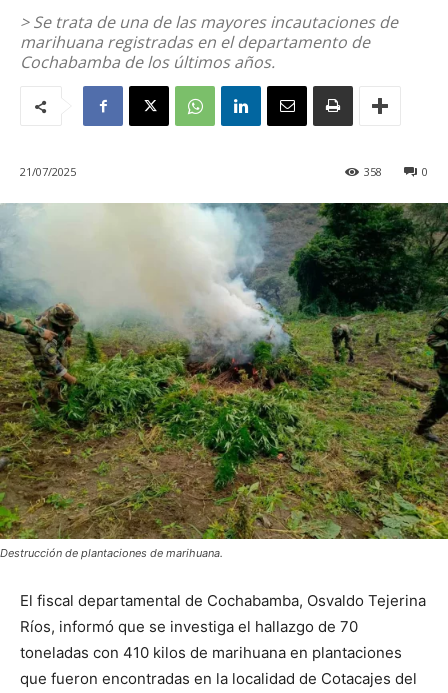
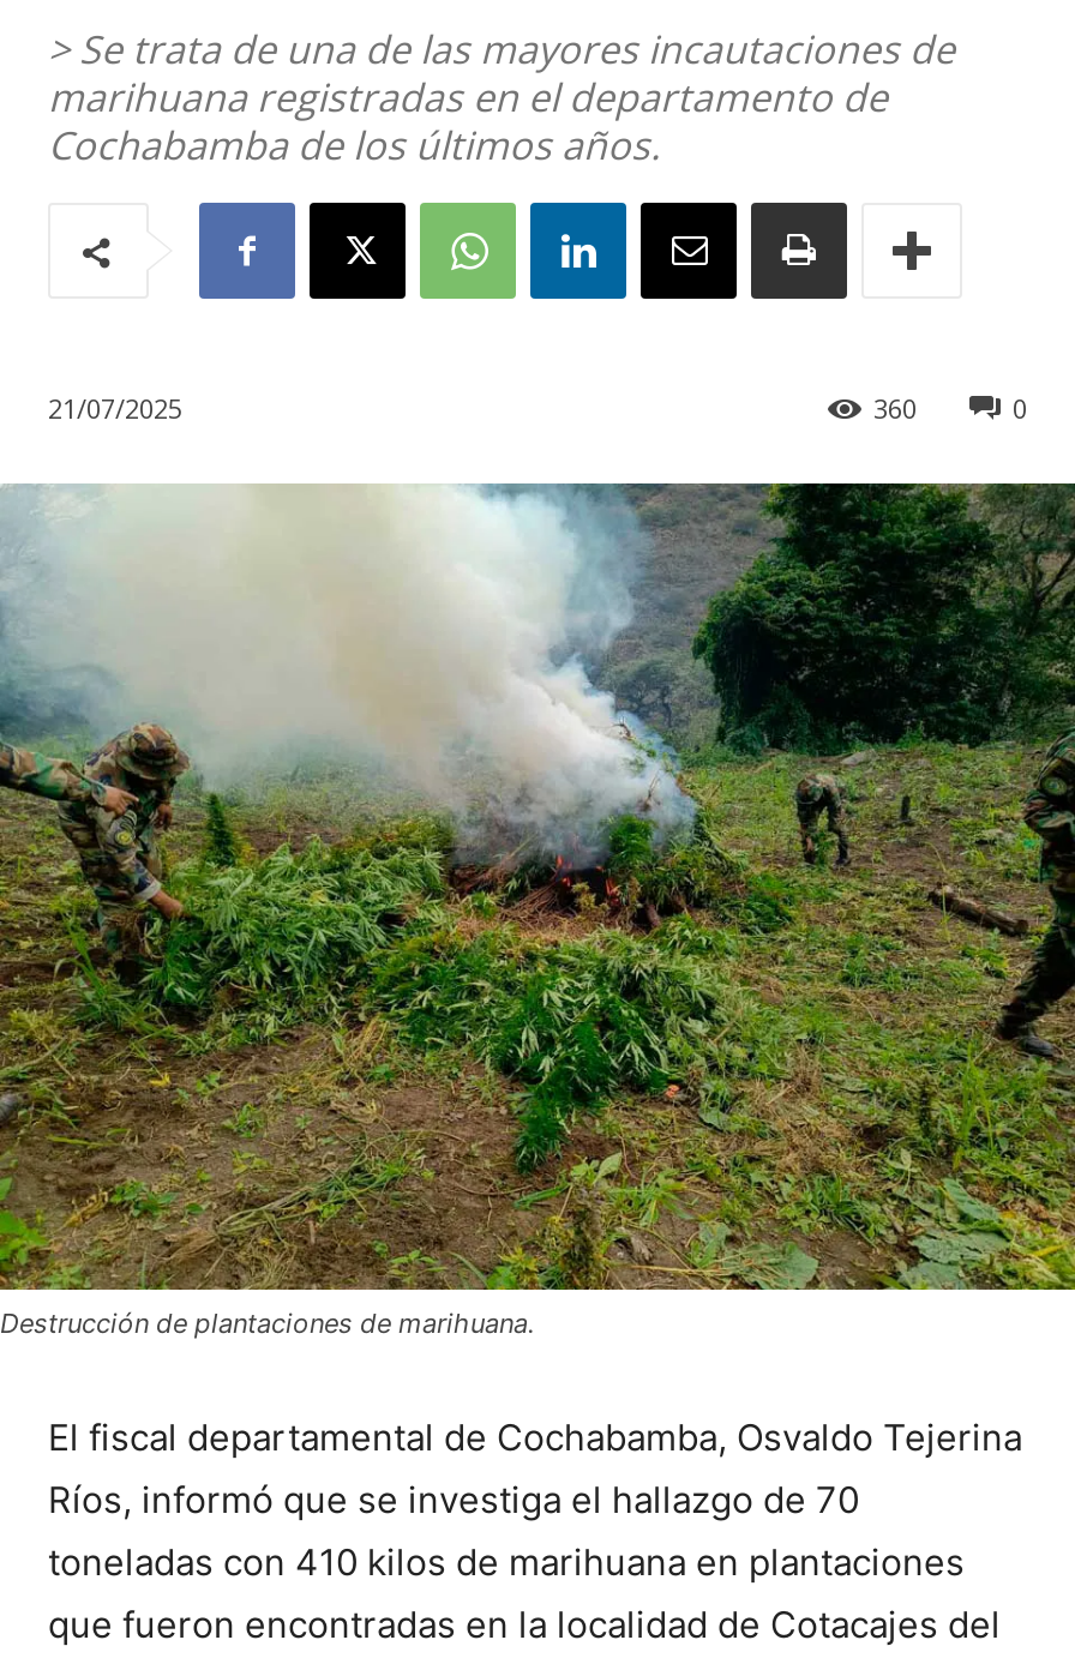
- 358
+ 360
